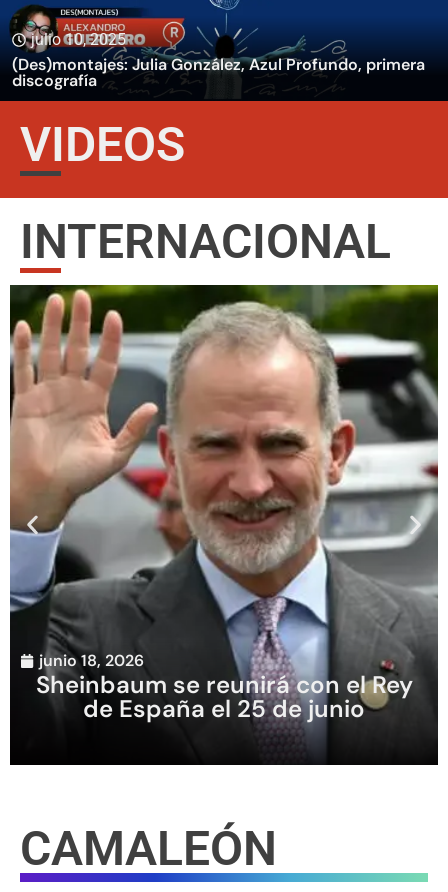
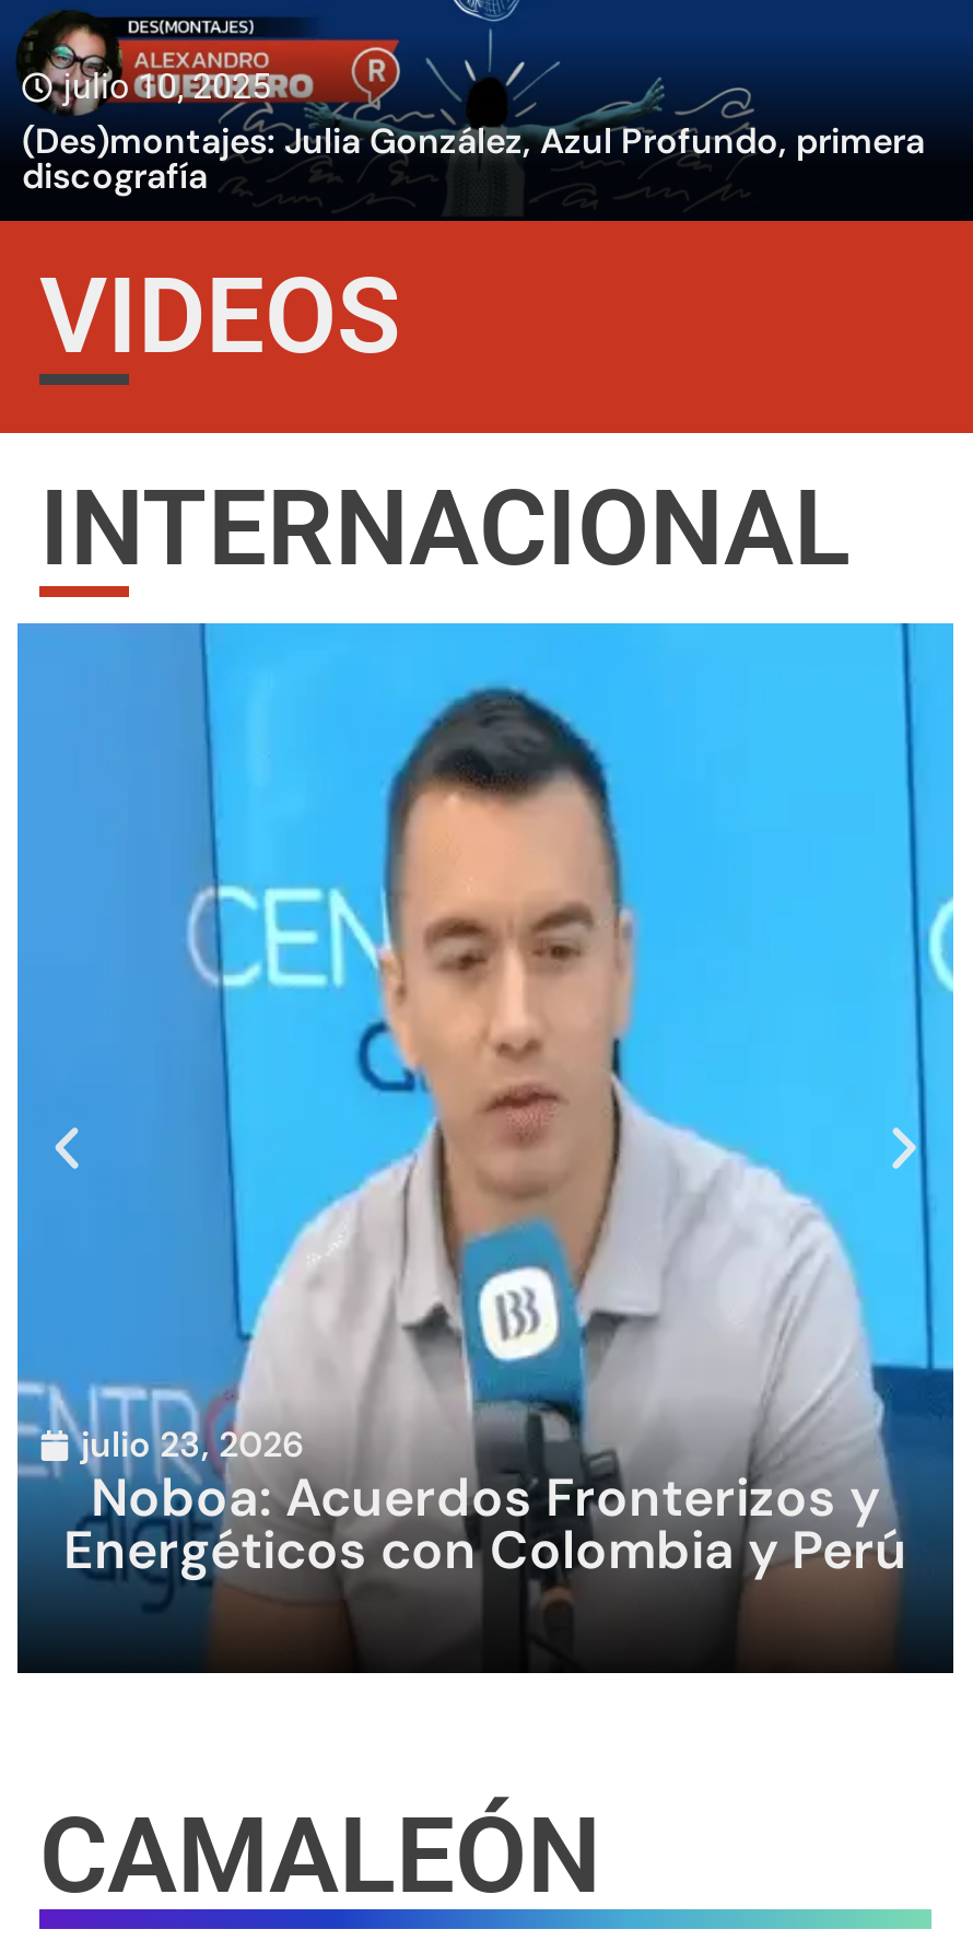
- [image]
- junio 18, 2026
- Sheinbaum se reunirá con el Rey
- de España el 25 de junio
+ [image]
+ julio 23, 2026
+ Noboa: Acuerdos Fronterizos y
+ Energéticos con Colombia y Perú
